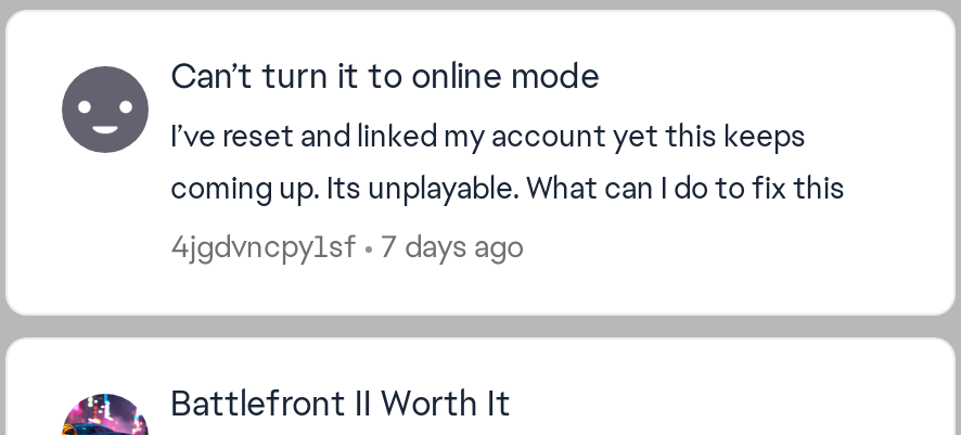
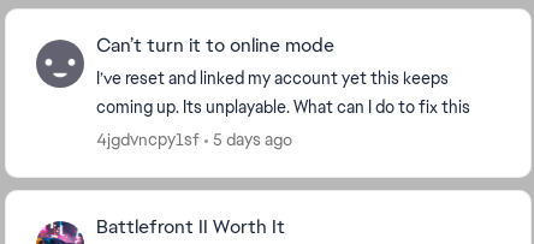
- 4jgdvncpy1sf 7 days ago
+ 4jgdvncpy1sf 5 days ago
